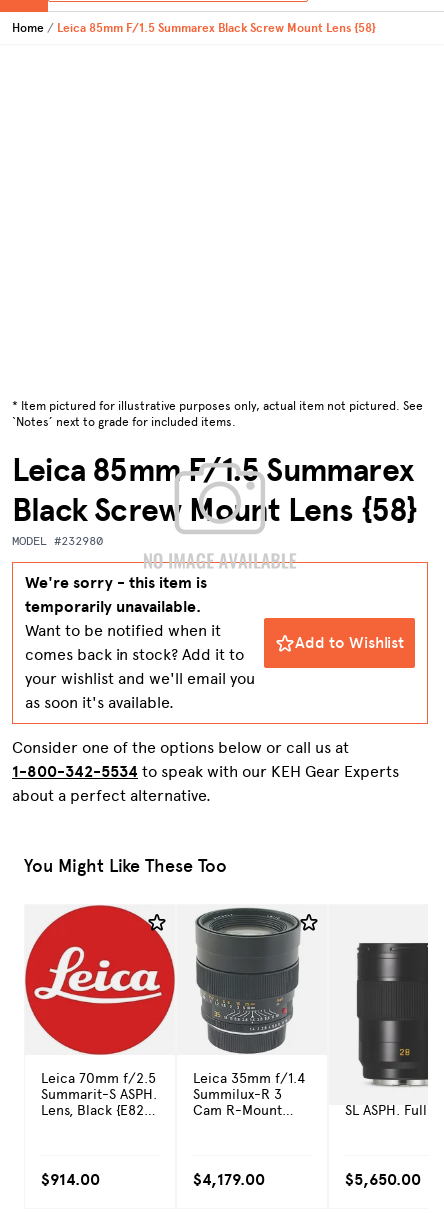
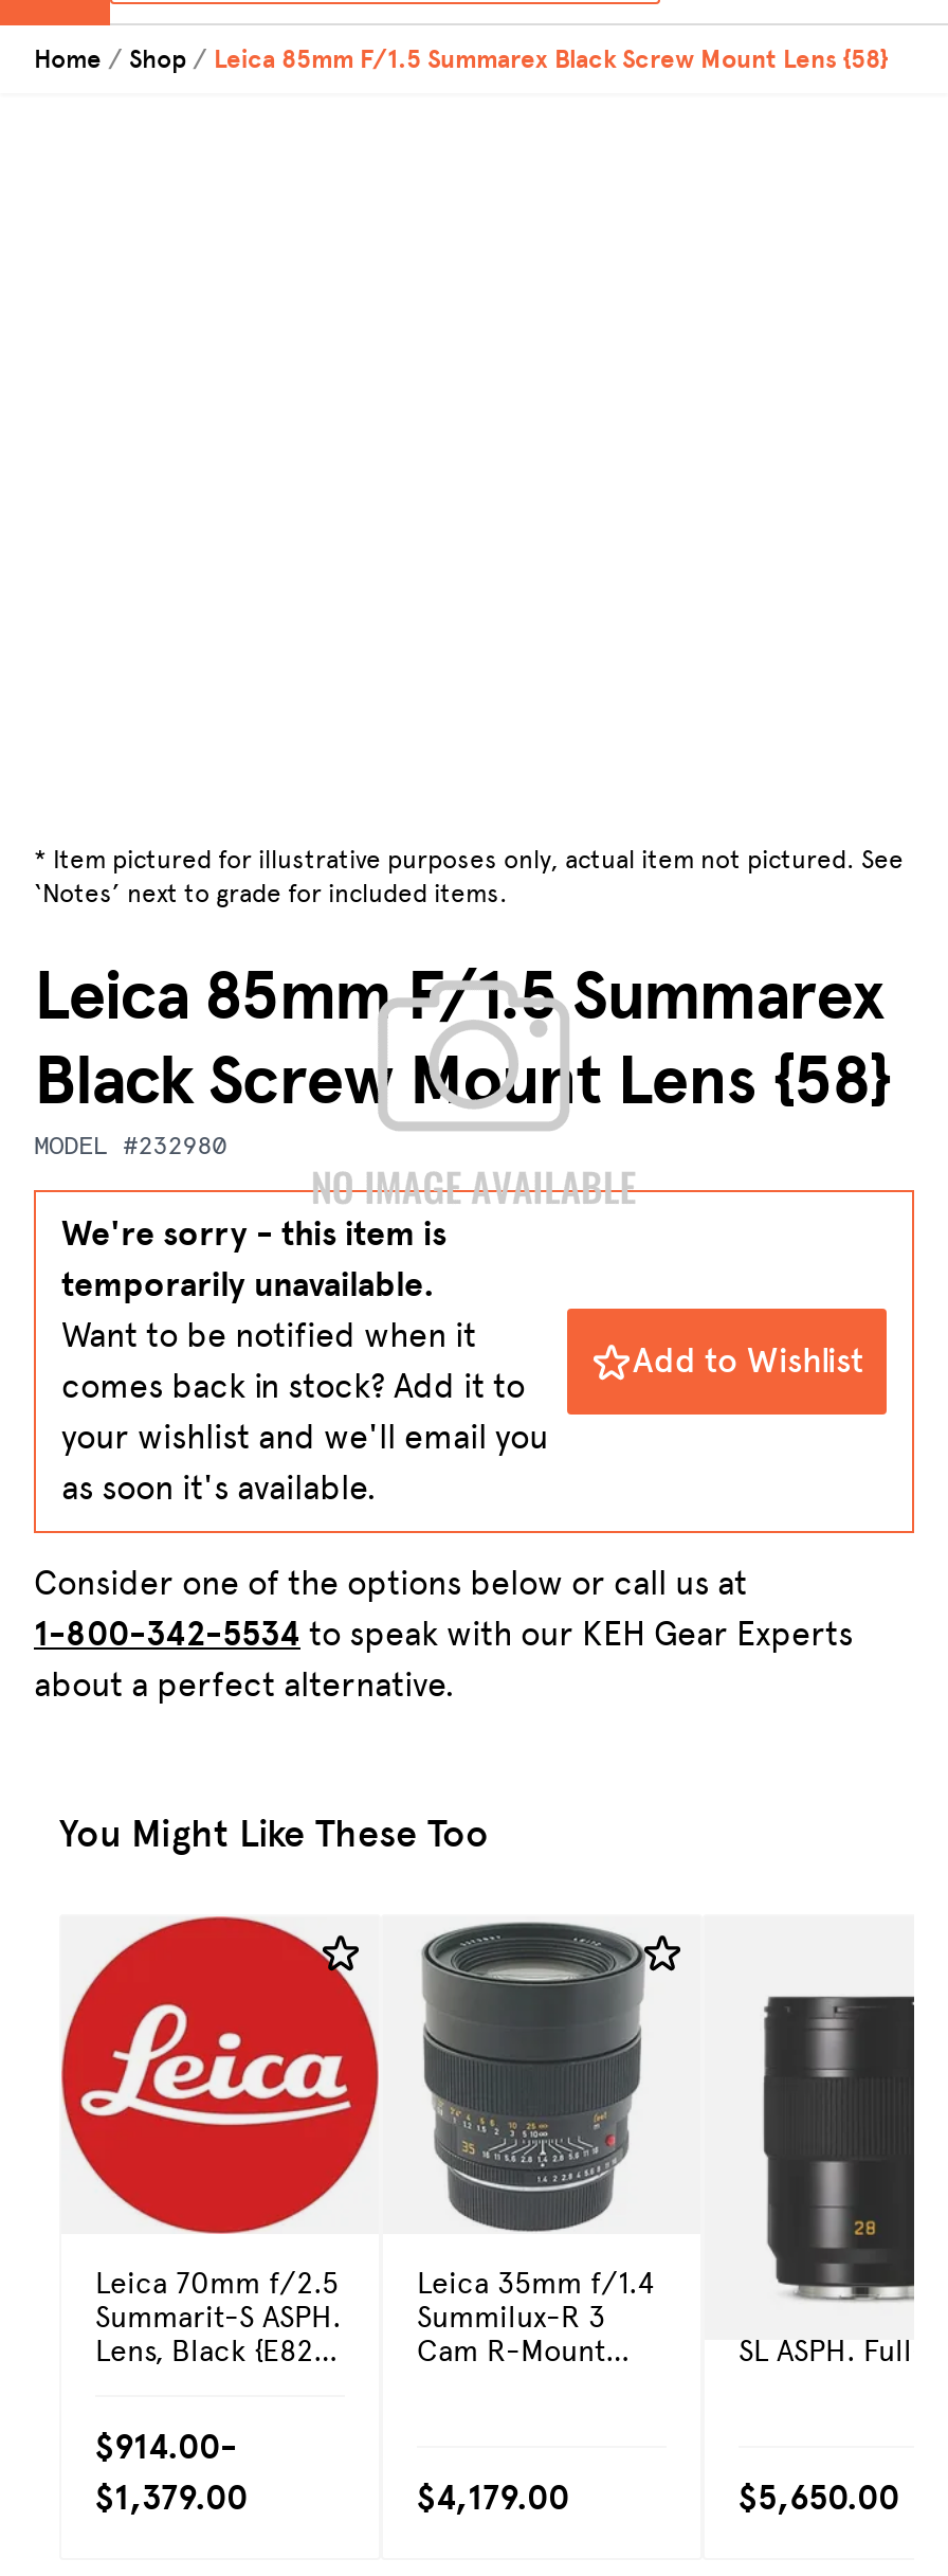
+ Shop

- $914.00
+ $914.00-
+ $1,379.00
